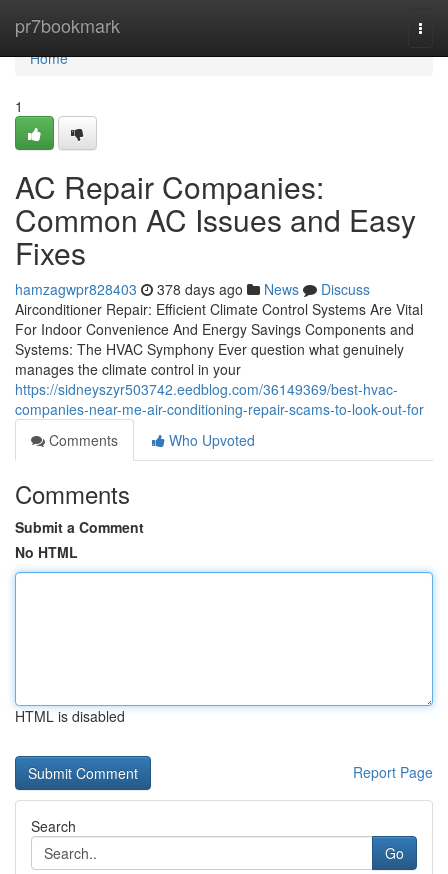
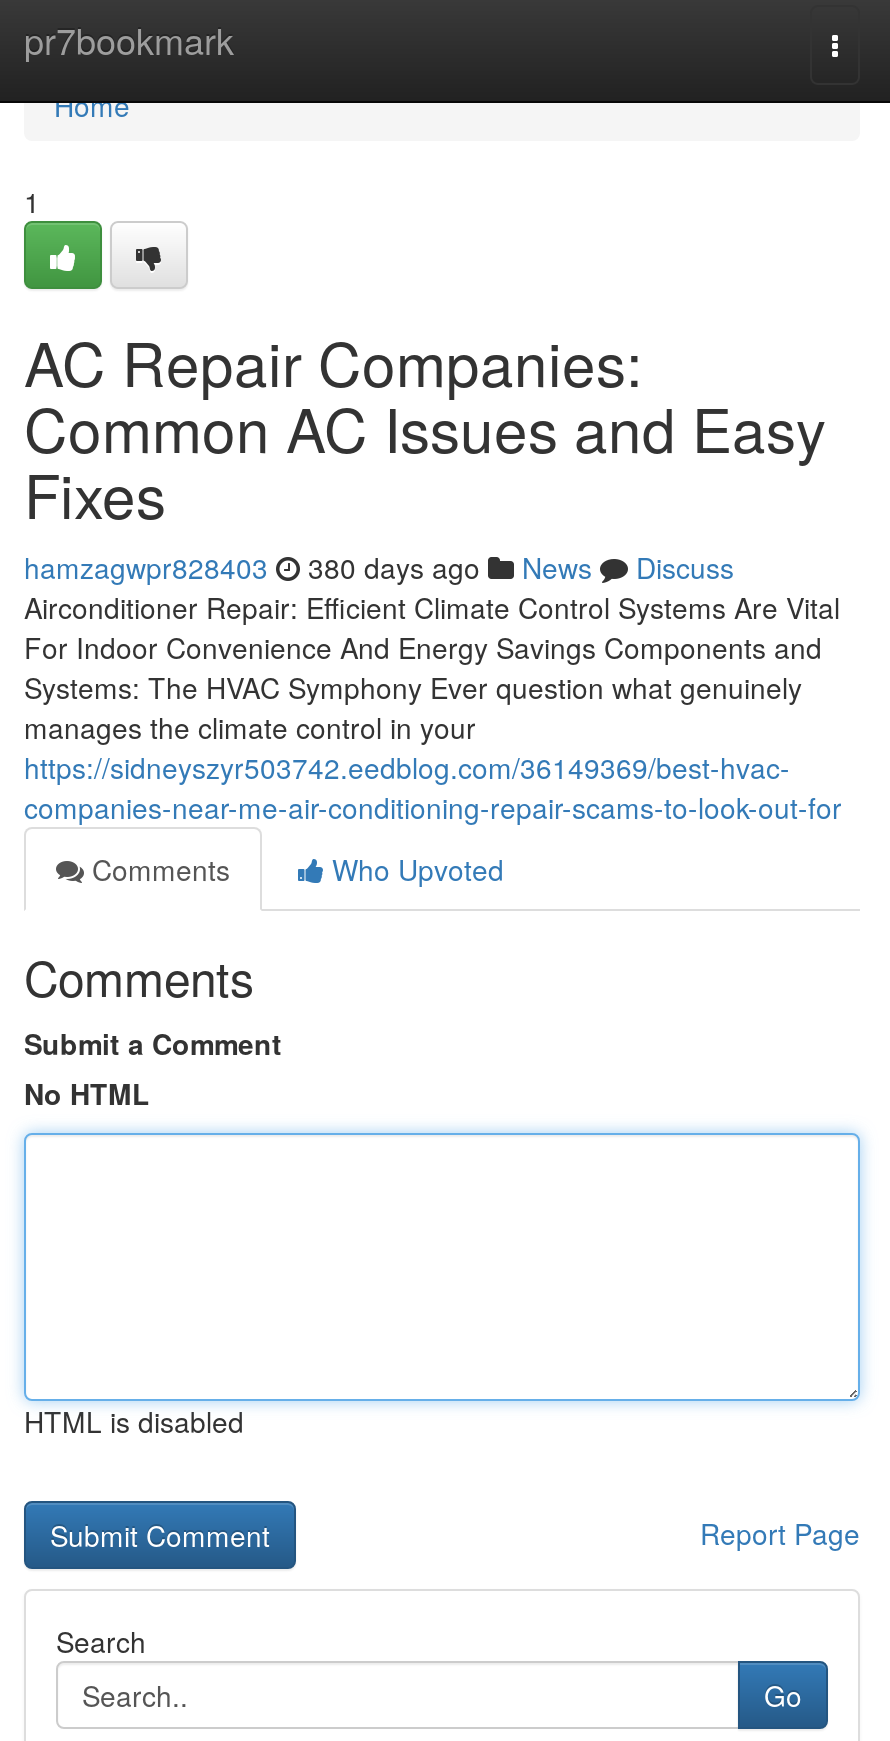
- hamzagwpr828403 378 days ago News Discuss
+ hamzagwpr828403 380 days ago News Discuss
